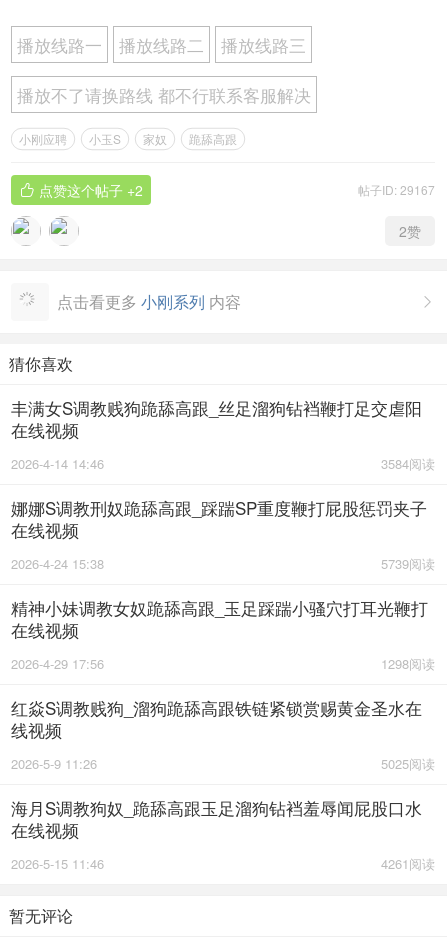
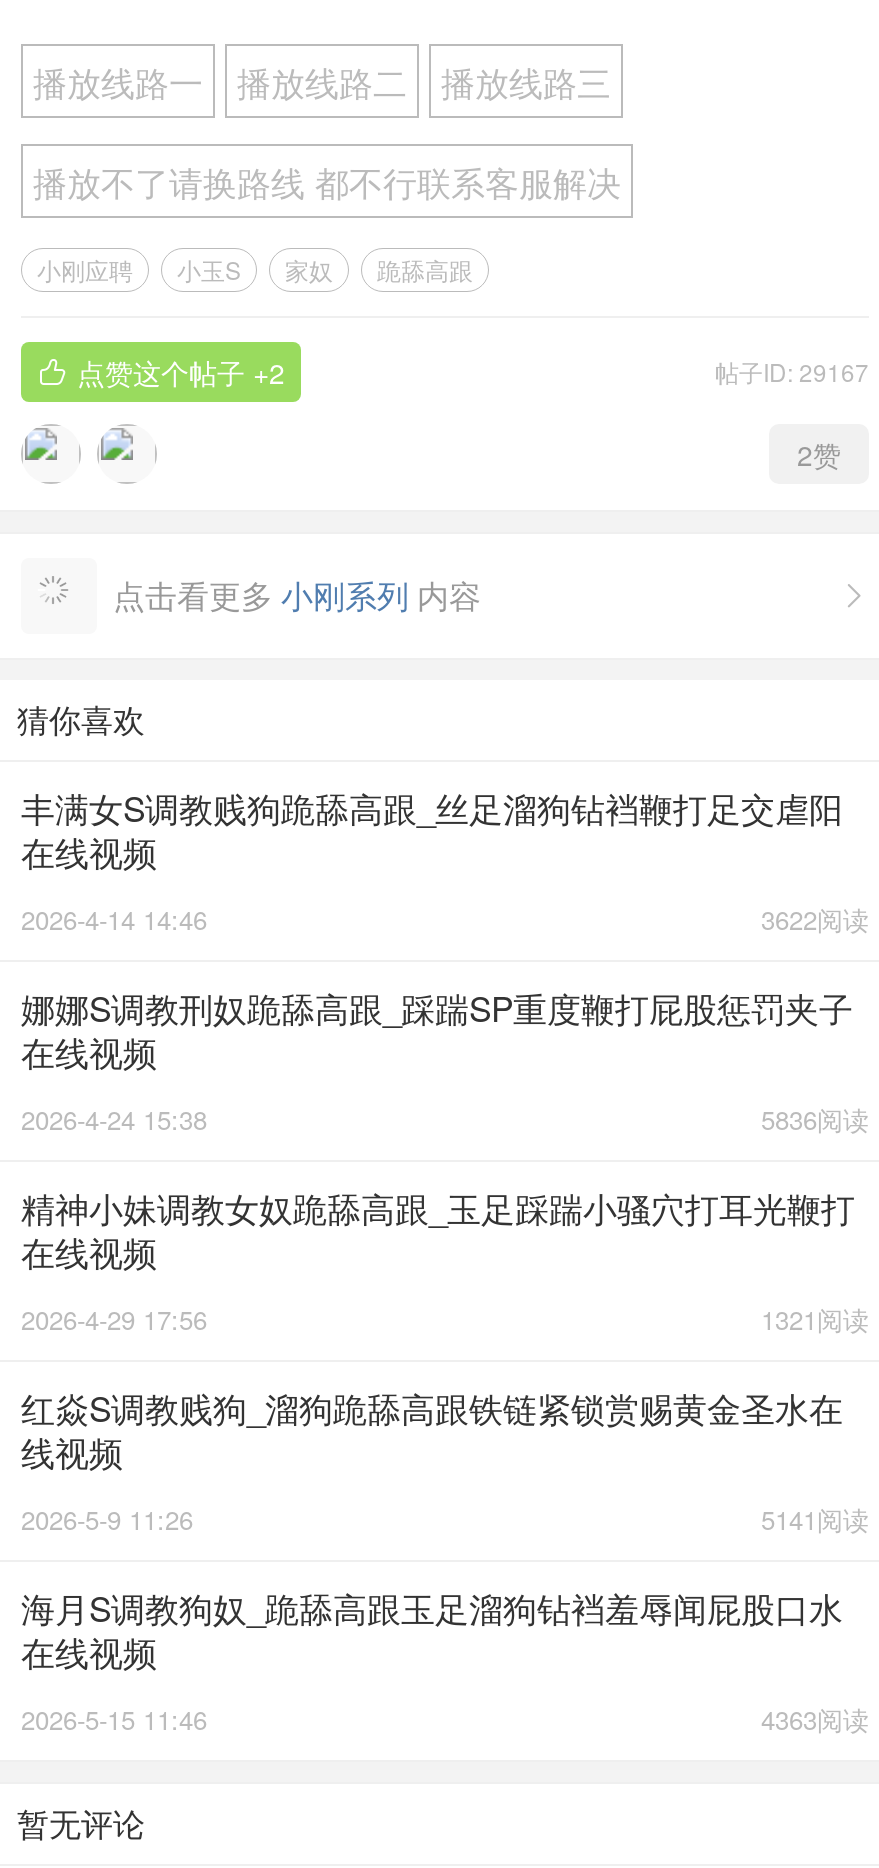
- 3584阅读
+ 3622阅读

- 5739阅读
+ 5836阅读

- 1298阅读
+ 1321阅读

- 5025阅读
+ 5141阅读

- 4261阅读
+ 4363阅读
